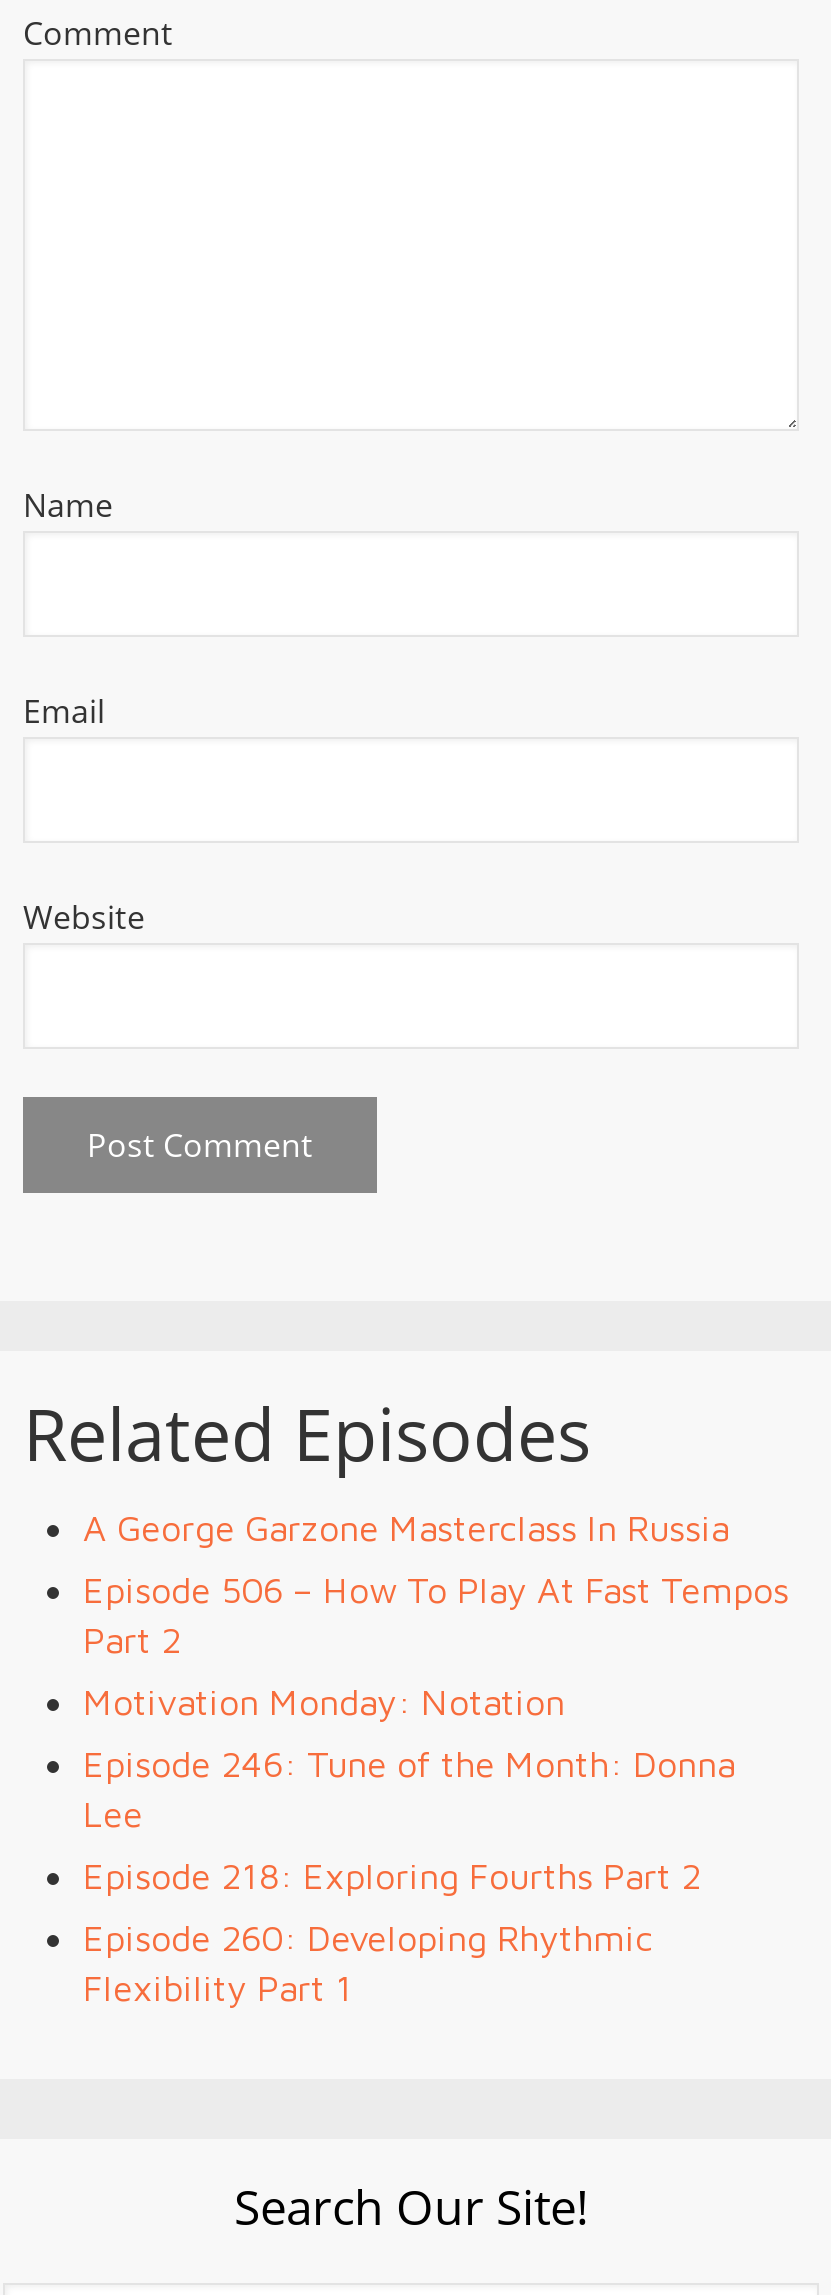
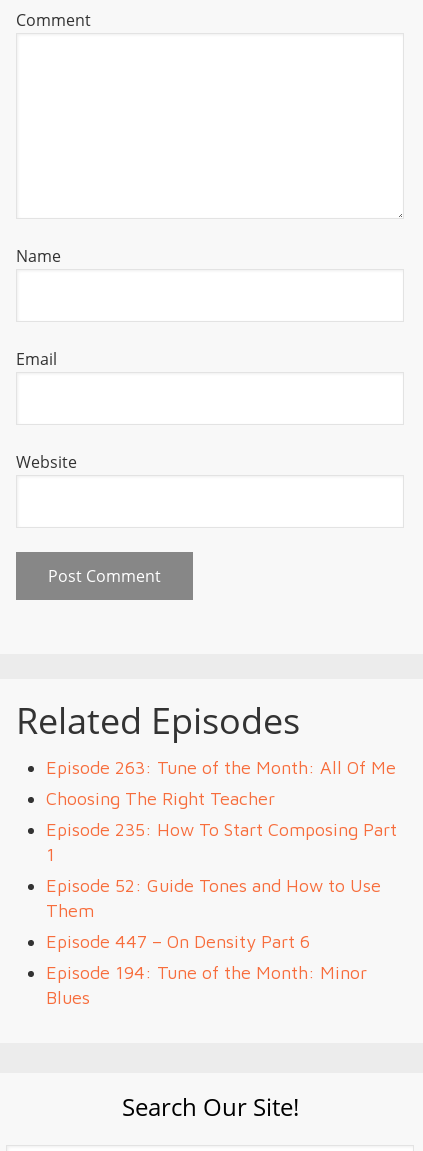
- A George Garzone Masterclass In Russia
+ Episode 263: Tune of the Month: All Of Me

- Episode 506 – How To Play At Fast Tempos
- Part 2
+ Choosing The Right Teacher

- Motivation Monday: Notation
+ Episode 235: How To Start Composing Part
+ 1

- Episode 246: Tune of the Month: Donna
- Lee
+ Episode 52: Guide Tones and How to Use
+ Them

- Episode 218: Exploring Fourths Part 2
+ Episode 447 – On Density Part 6

- Episode 260: Developing Rhythmic
- Flexibility Part 1
+ Episode 194: Tune of the Month: Minor
+ Blues
